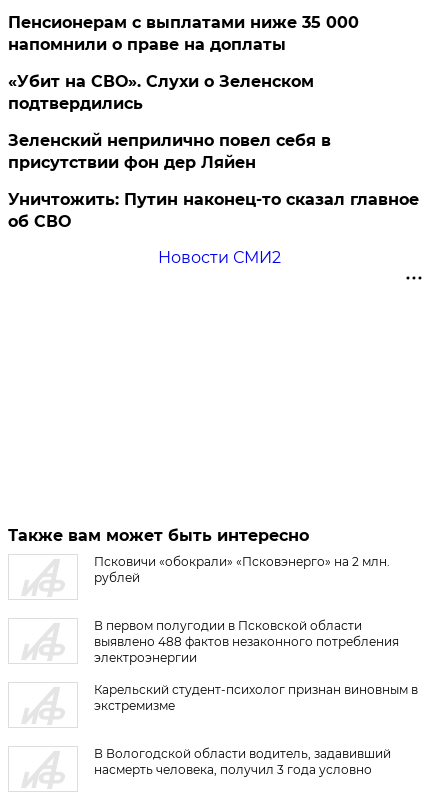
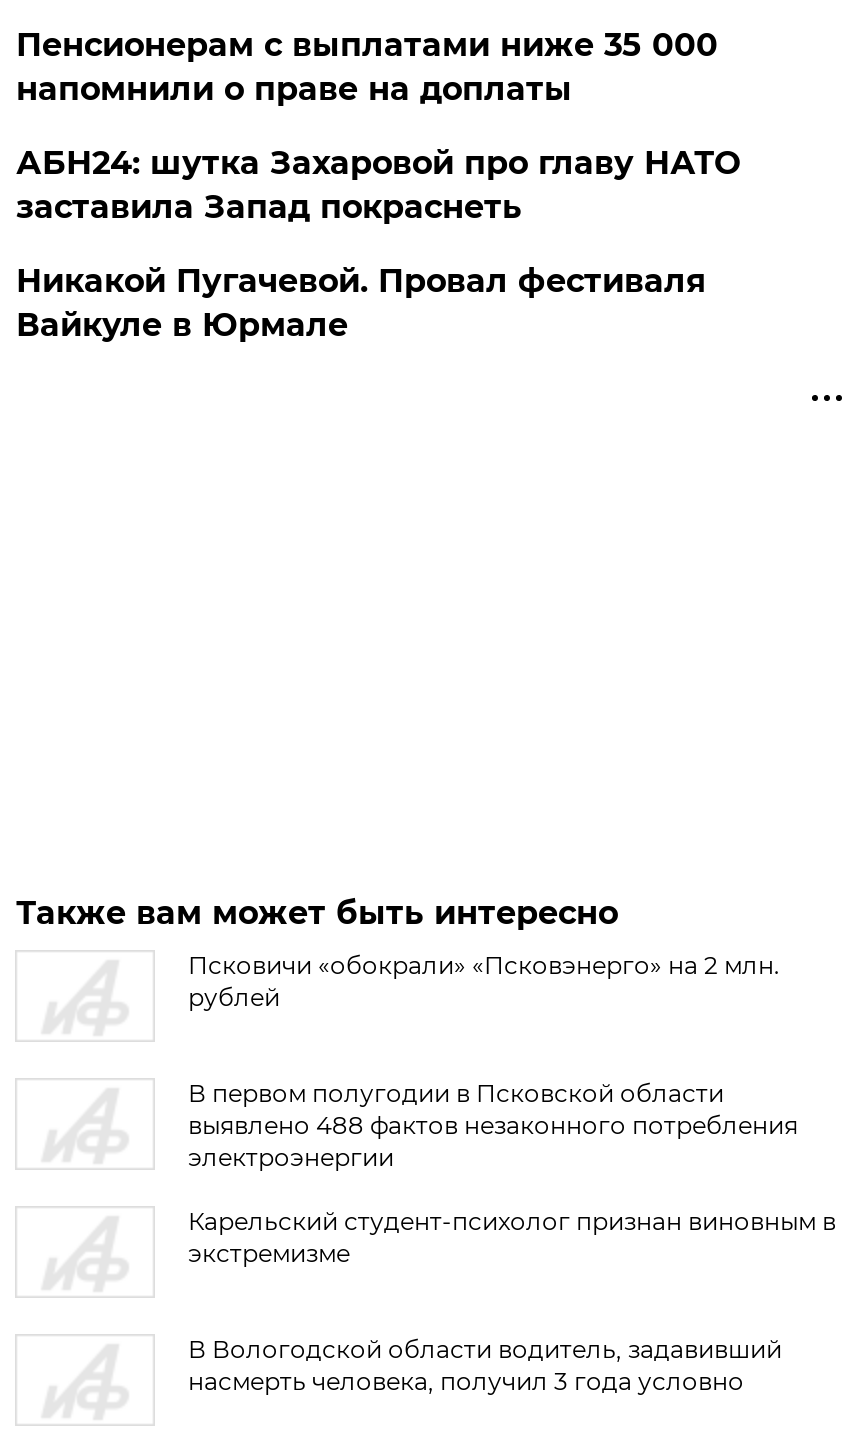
- «Убит на СВО». Слухи о Зеленском
- подтвердились
- Зеленский неприлично повел cебя в
- присутствии фон дер Ляйен
- Уничтожить: Путин наконец-то сказал главное
- об СВО
- Новости СМИ2
+ АБН24: шутка Захаровой про главу НАТО
+ заставила Запад покраснеть
+ Никакой Пугачевой. Провал фестиваля
+ Вайкуле в Юрмале
